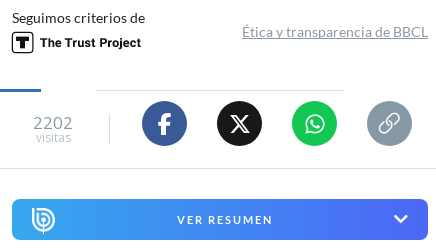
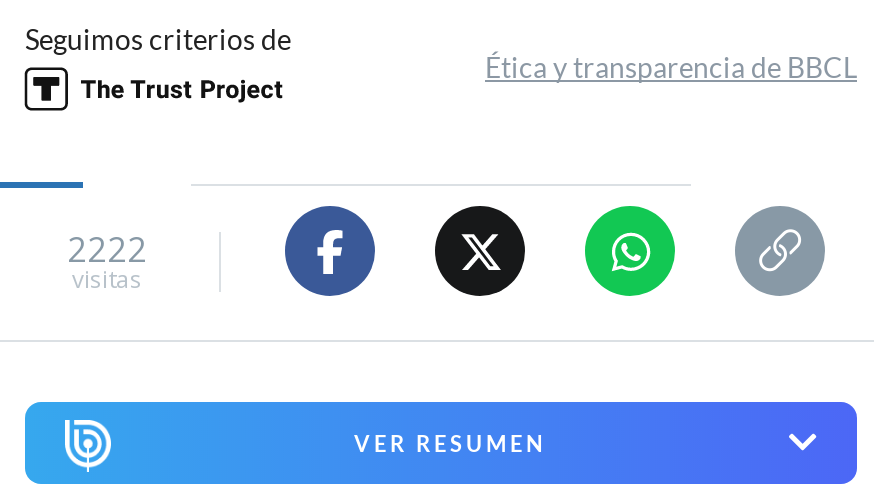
- 2202
+ 2222
